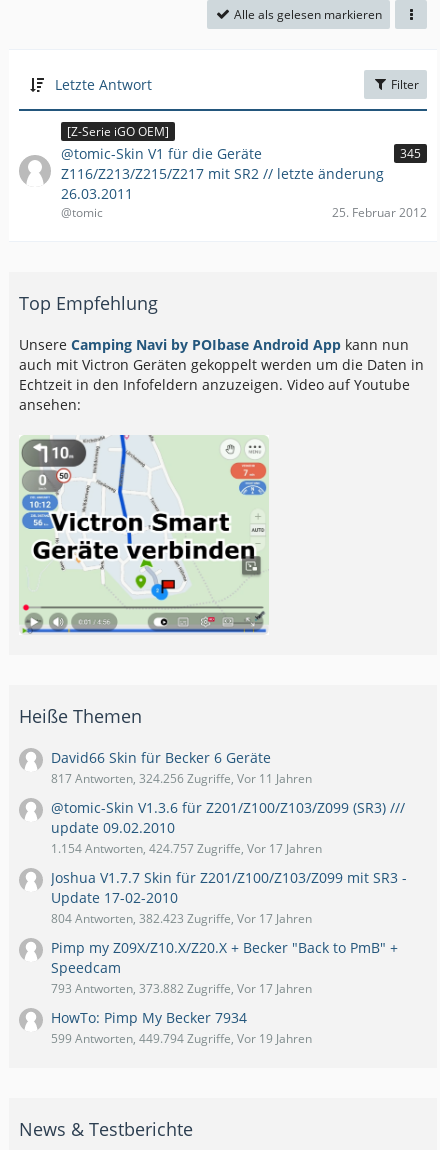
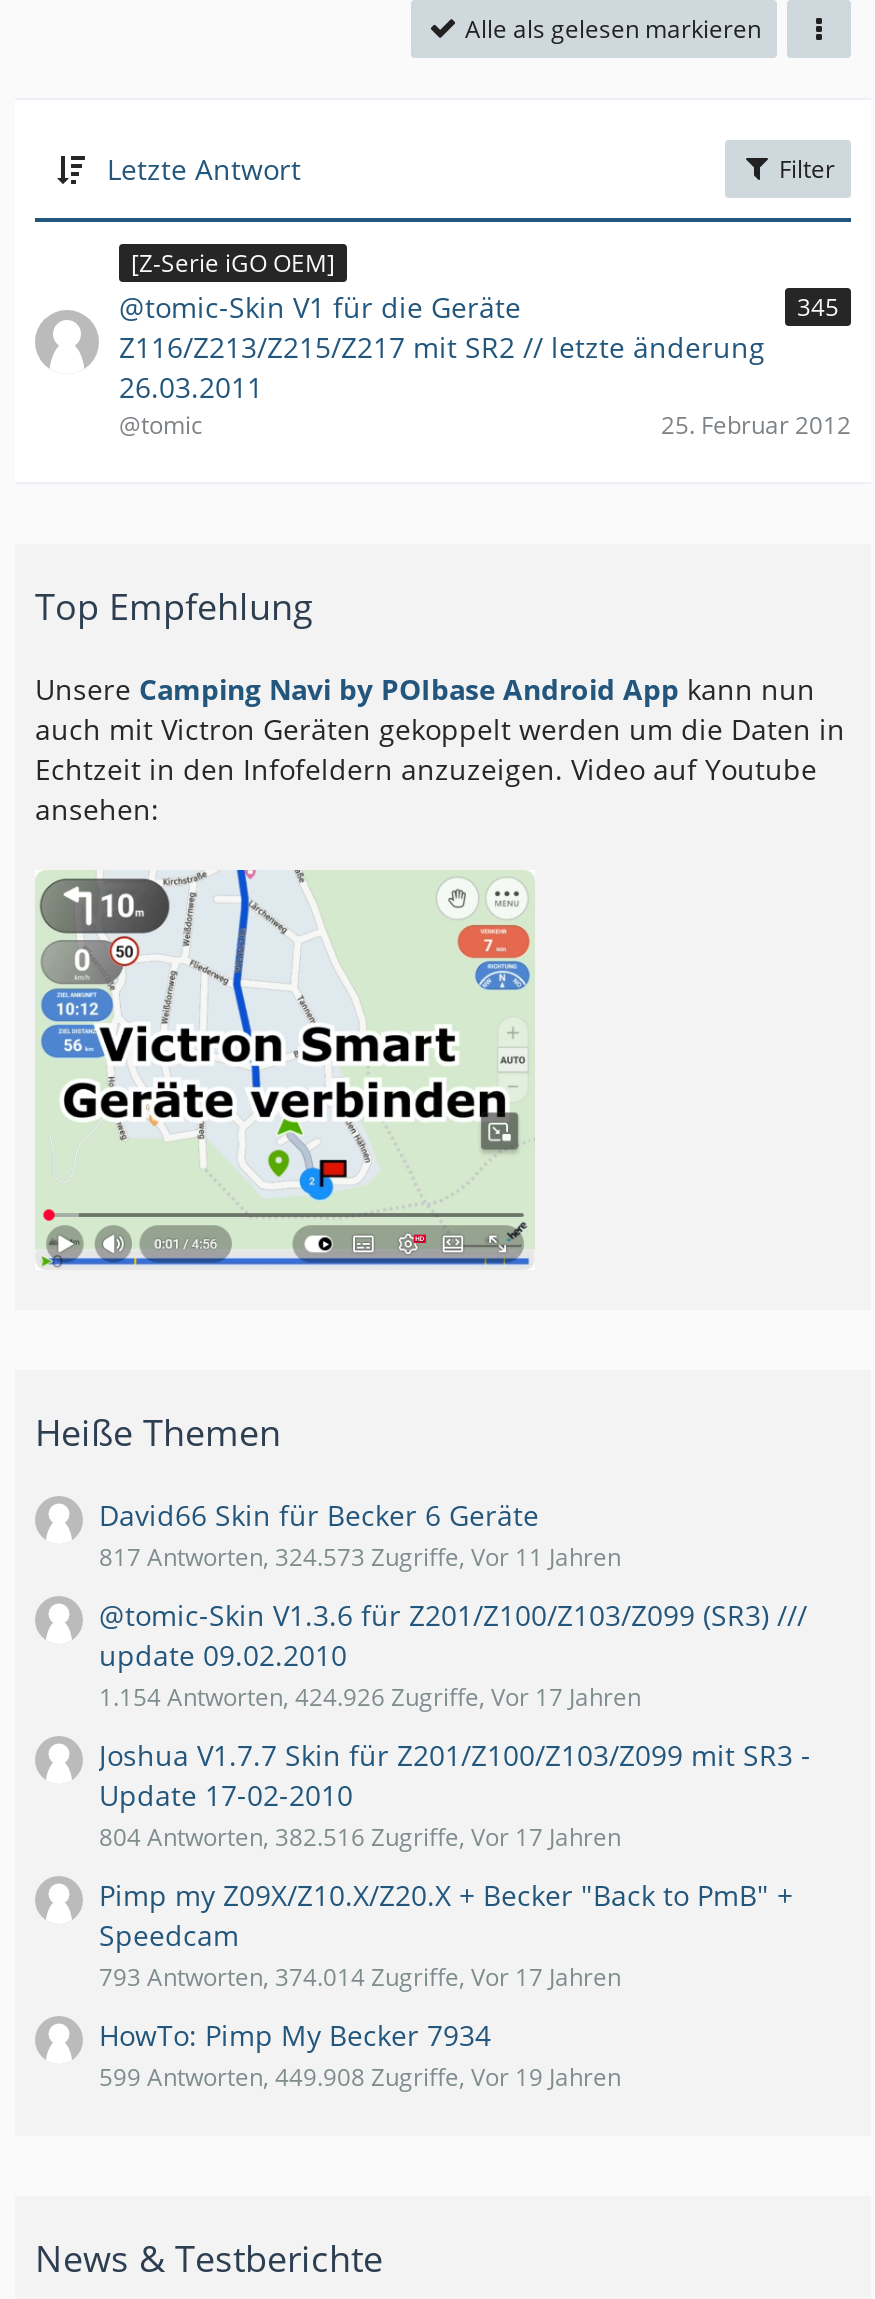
- 817 Antworten, 324.256 Zugriffe, Vor 11 Jahren
+ 817 Antworten, 324.573 Zugriffe, Vor 11 Jahren

- 1.154 Antworten, 424.757 Zugriffe, Vor 17 Jahren
+ 1.154 Antworten, 424.926 Zugriffe, Vor 17 Jahren

- 804 Antworten, 382.423 Zugriffe, Vor 17 Jahren
+ 804 Antworten, 382.516 Zugriffe, Vor 17 Jahren

- 793 Antworten, 373.882 Zugriffe, Vor 17 Jahren
+ 793 Antworten, 374.014 Zugriffe, Vor 17 Jahren

- 599 Antworten, 449.794 Zugriffe, Vor 19 Jahren
+ 599 Antworten, 449.908 Zugriffe, Vor 19 Jahren
